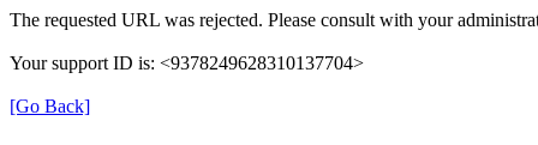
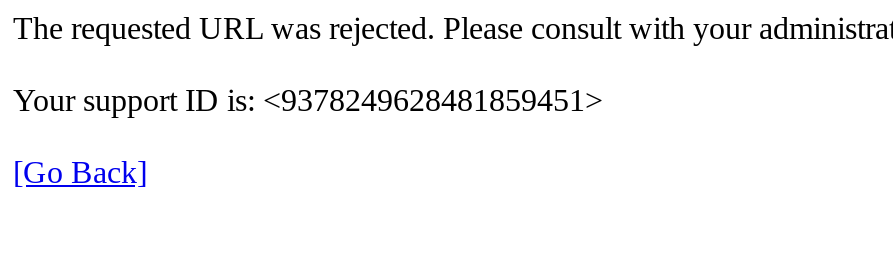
- Your support ID is: <9378249628310137704>
+ Your support ID is: <9378249628481859451>
